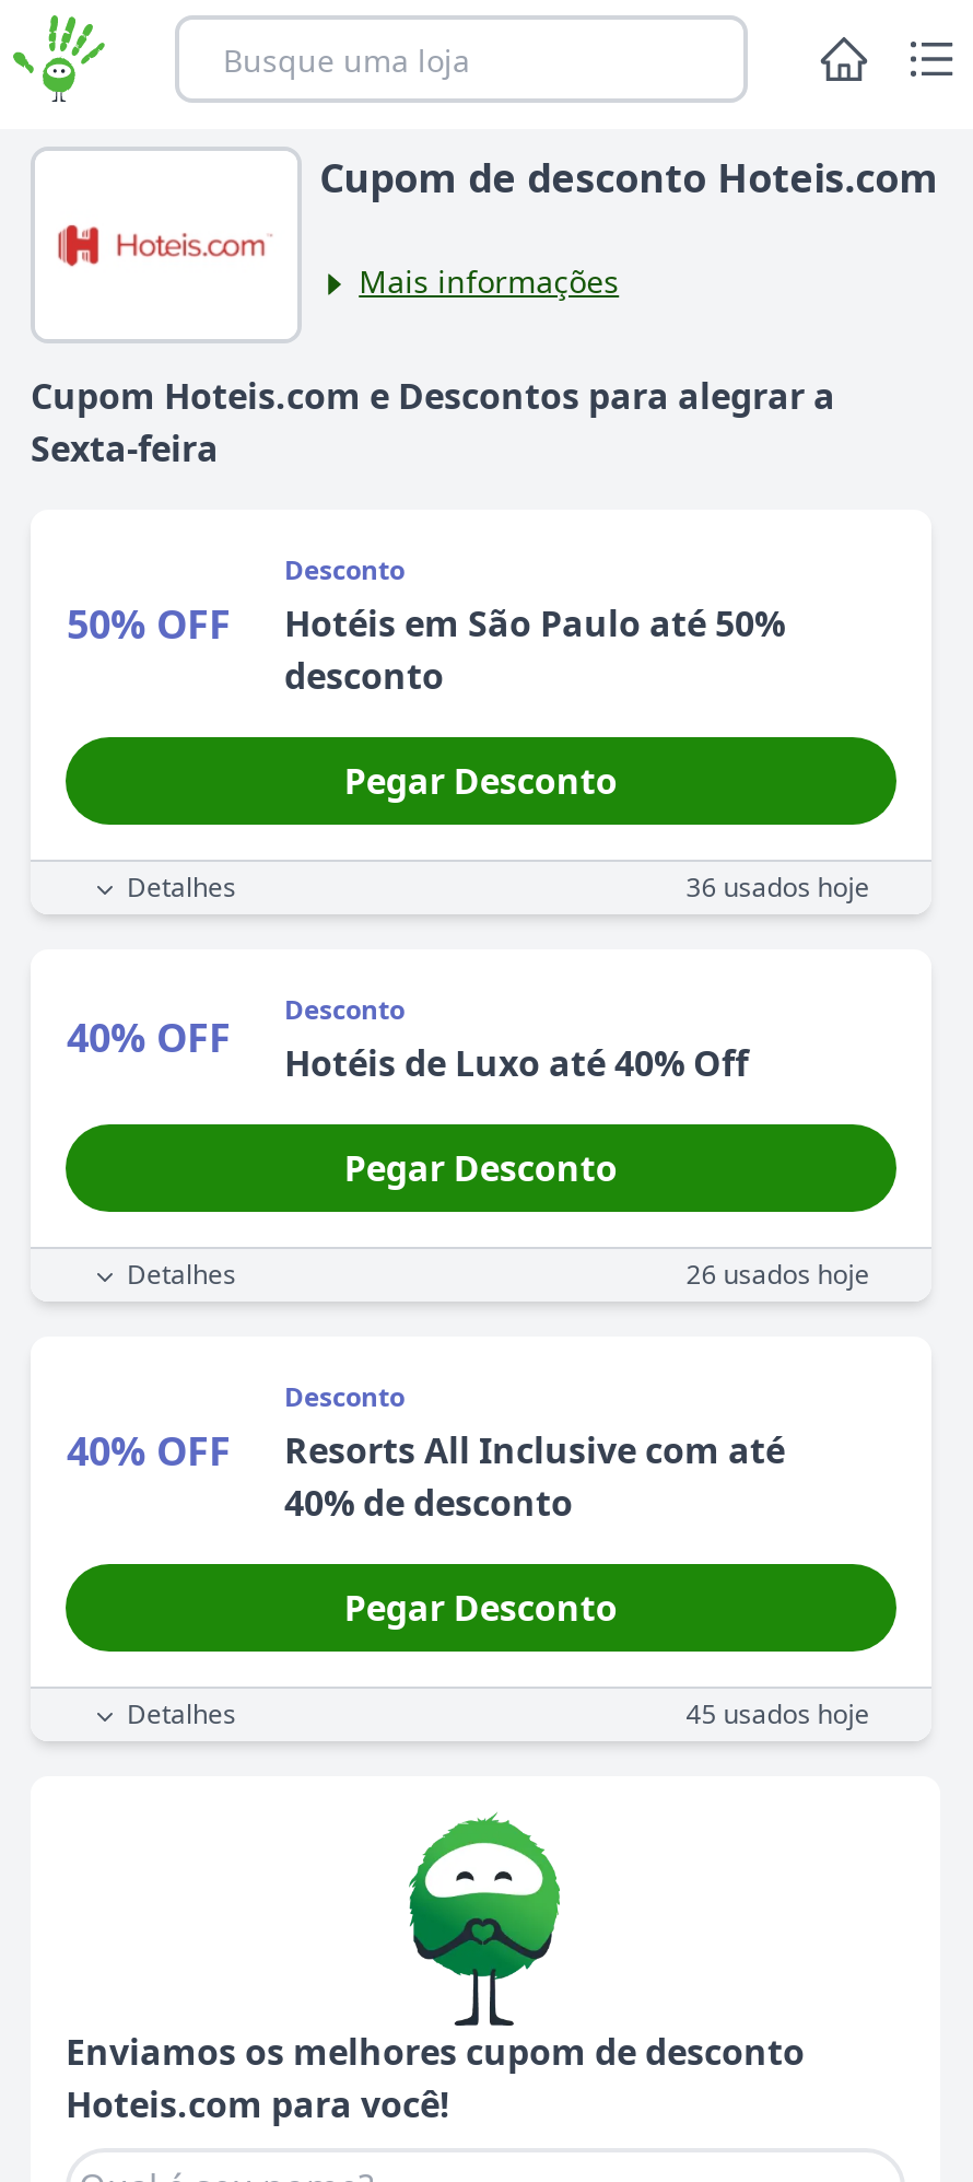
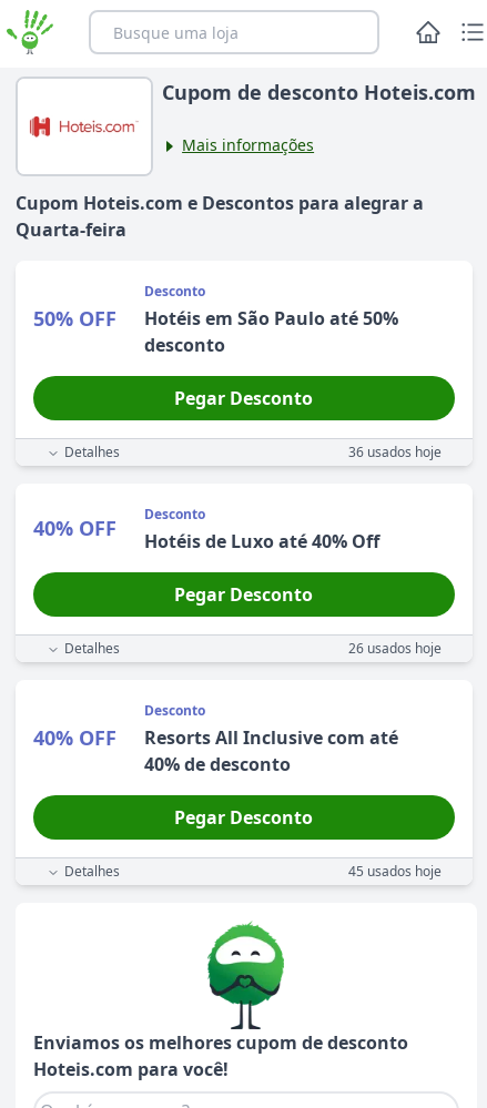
- Sexta-feira
+ Quarta-feira
